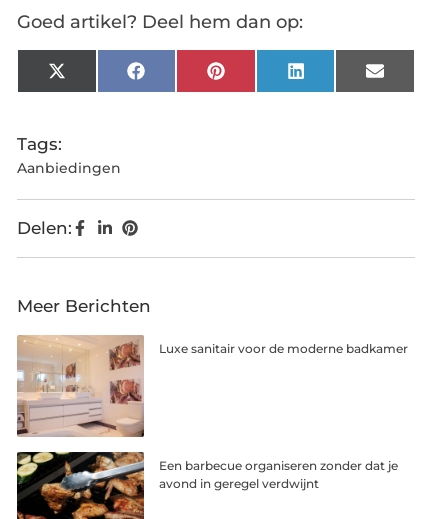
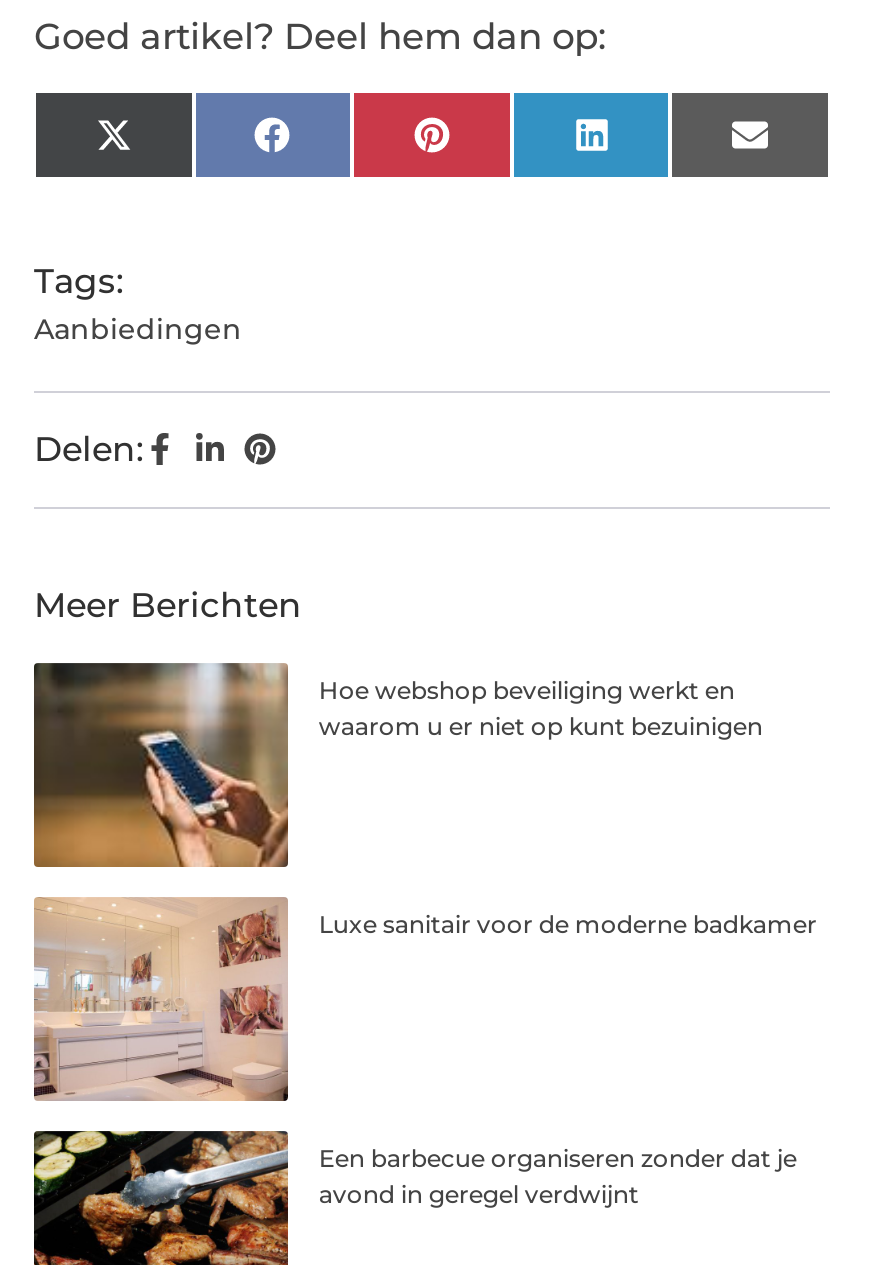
+ [image]
+ Hoe webshop beveiliging werkt en
+ waarom u er niet op kunt bezuinigen
